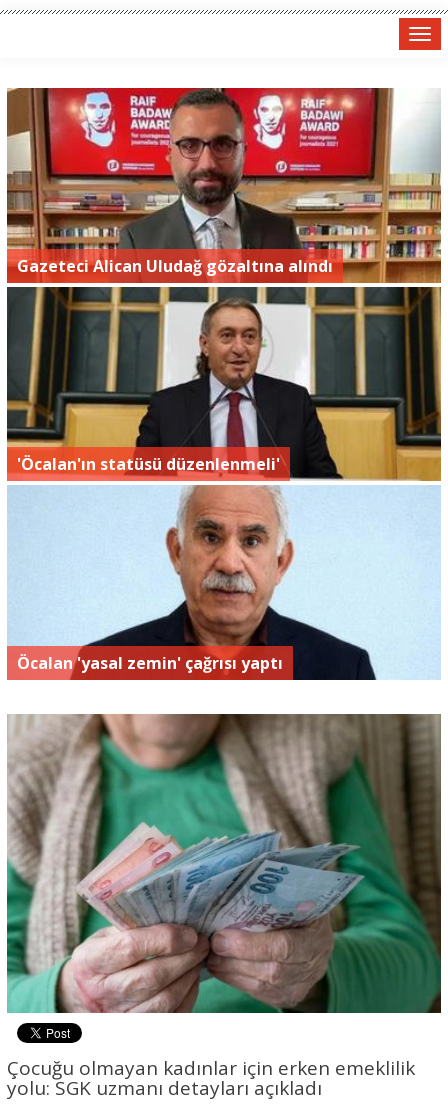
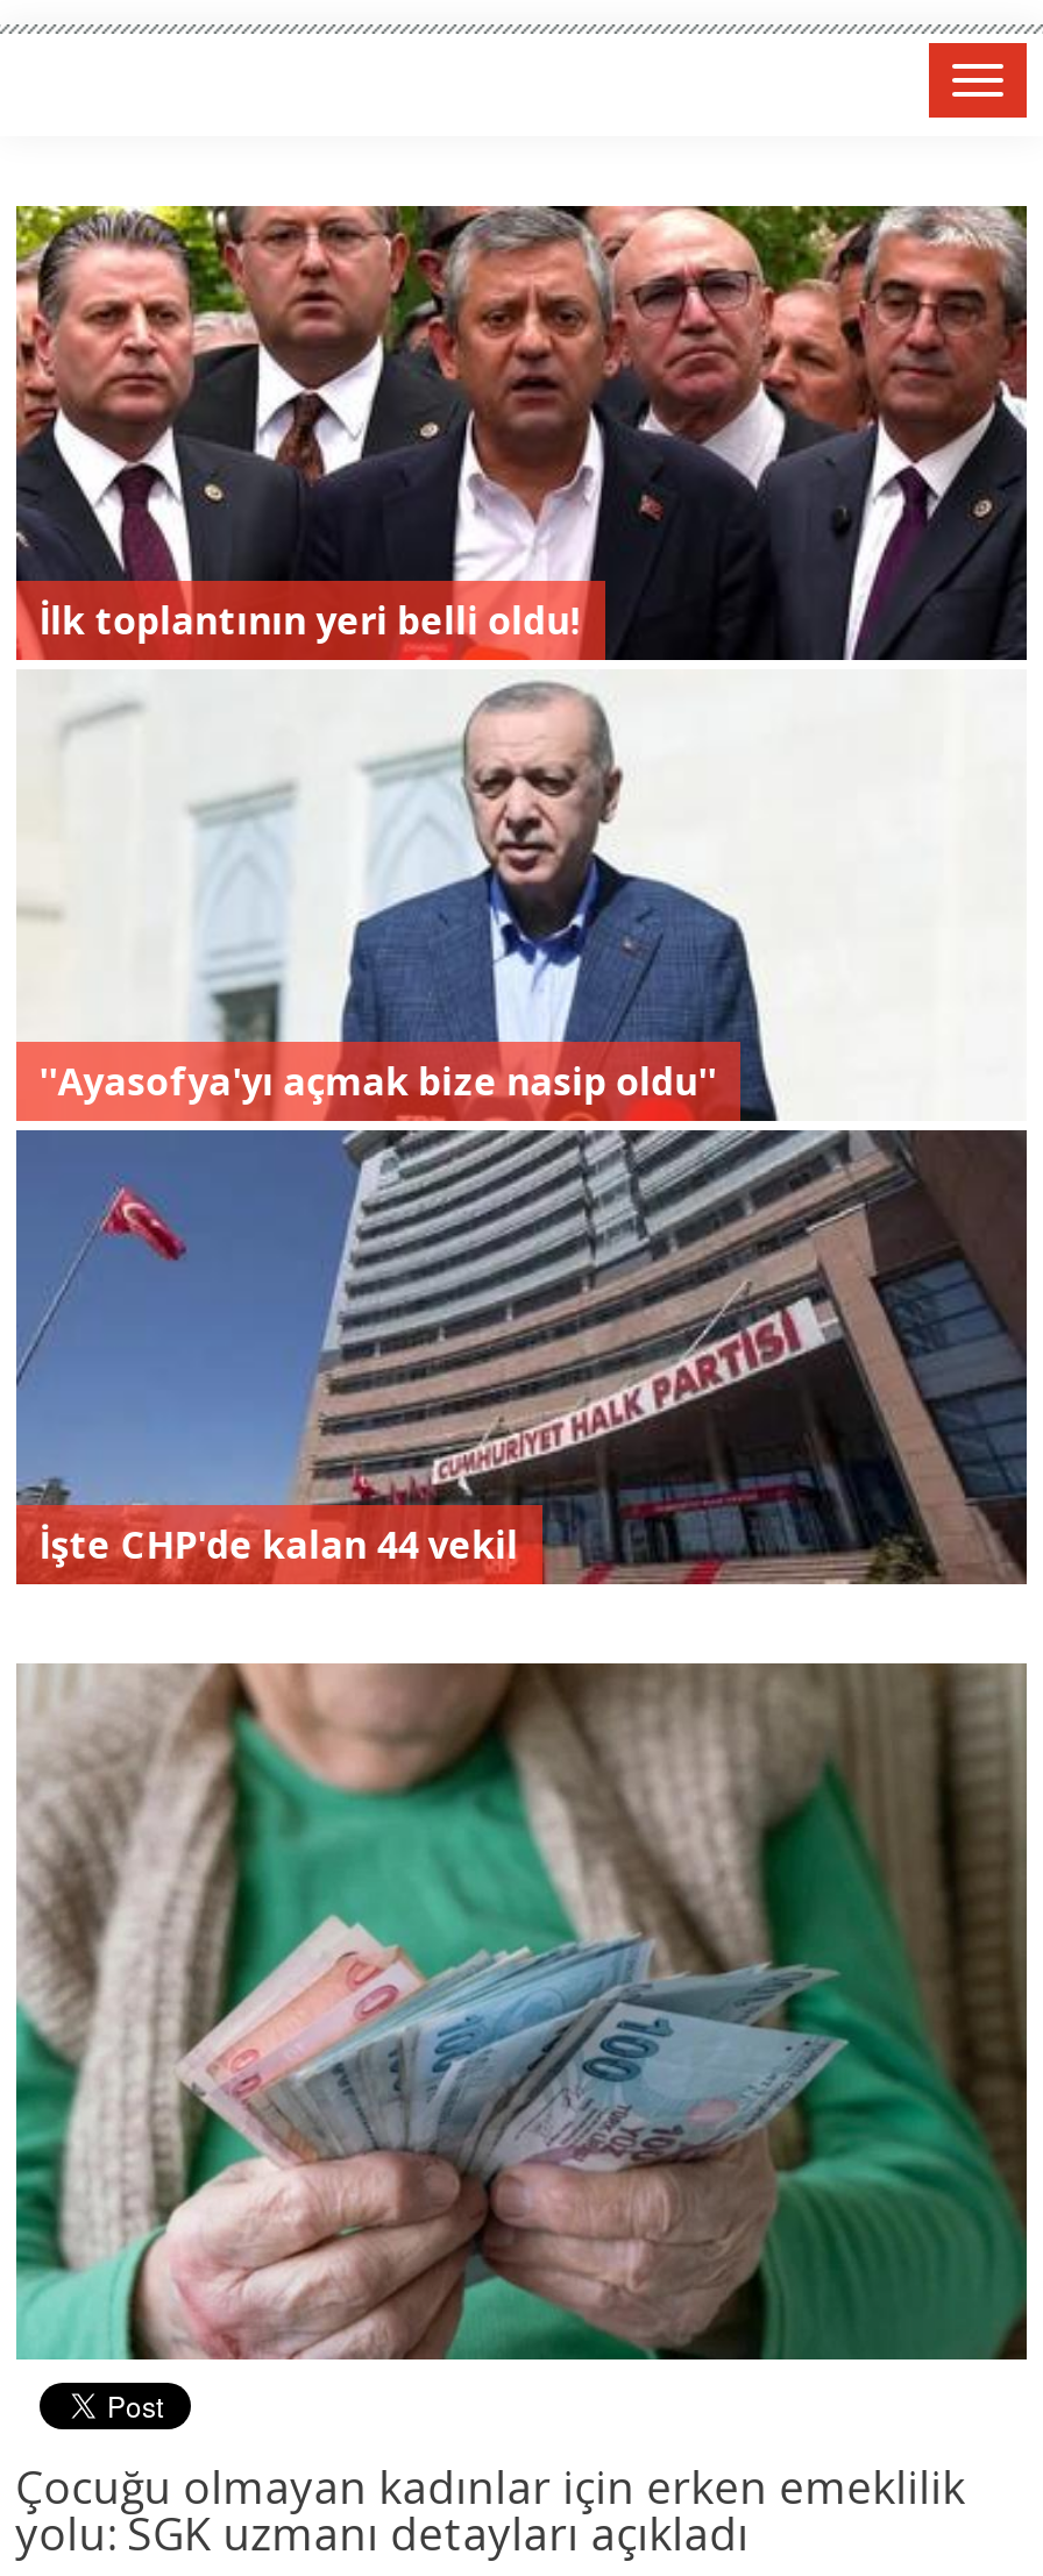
- [image]
- Gazeteci Alican Uludağ gözaltına alındı
+ [image]
+ İlk toplantının yeri belli oldu!

- 'Öcalan'ın statüsü düzenlenmeli'
+ ''Ayasofya'yı açmak bize nasip oldu''

- Öcalan 'yasal zemin' çağrısı yaptı
+ İşte CHP'de kalan 44 vekil
